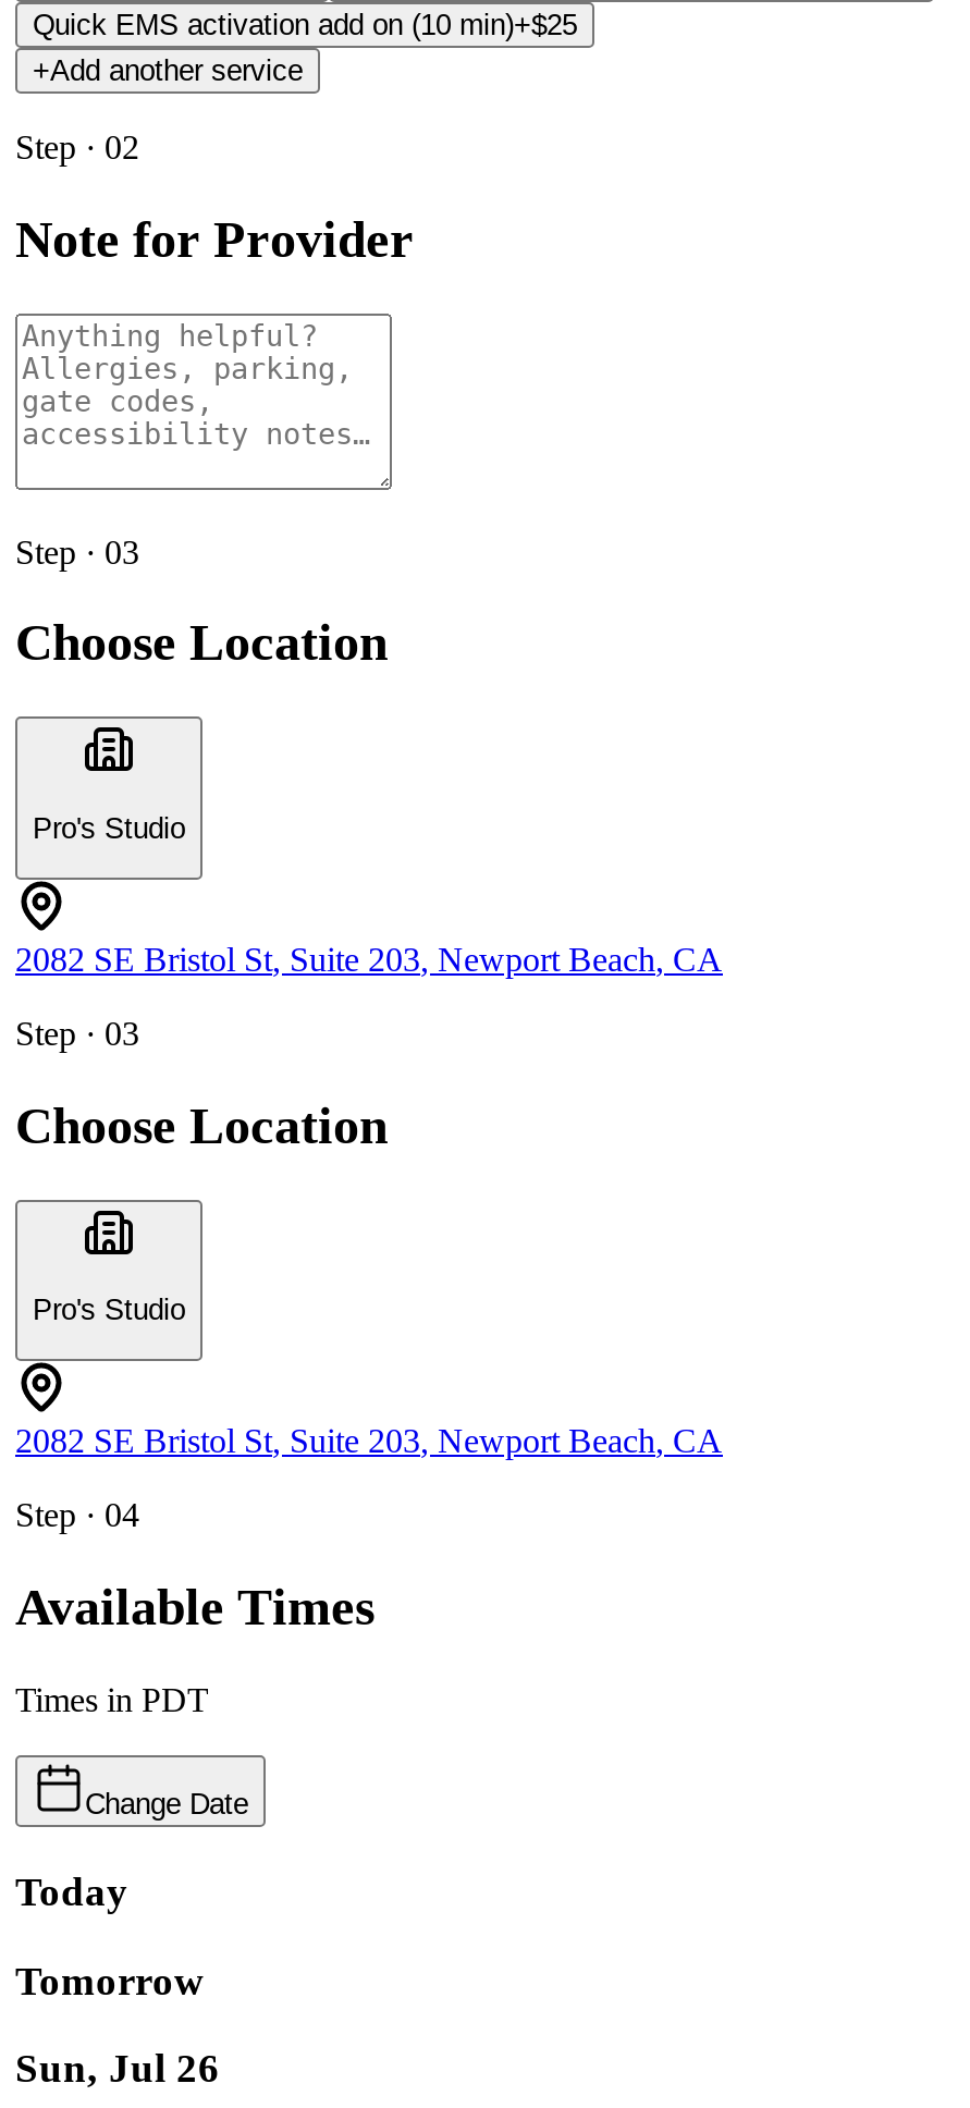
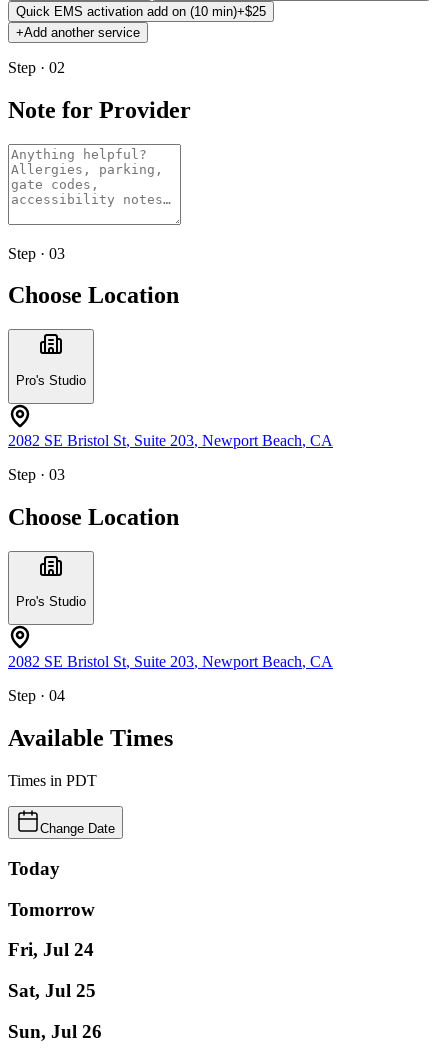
+ Fri, Jul 24
+ Sat, Jul 25
